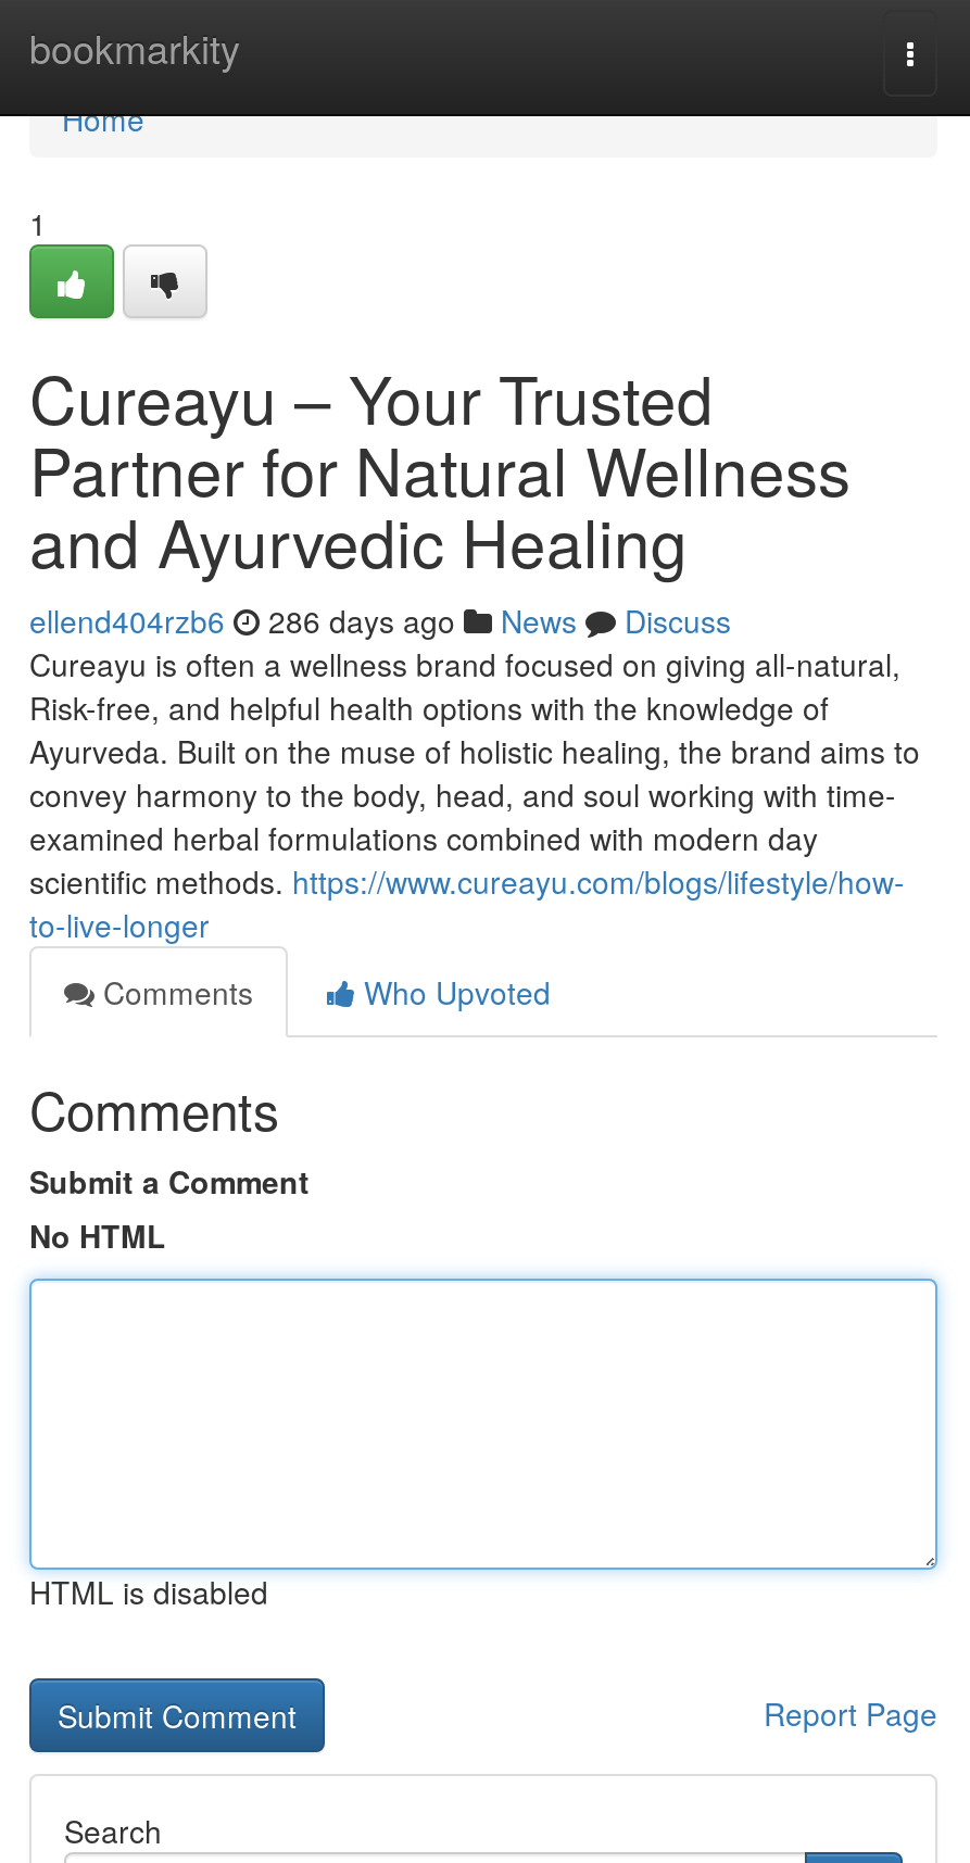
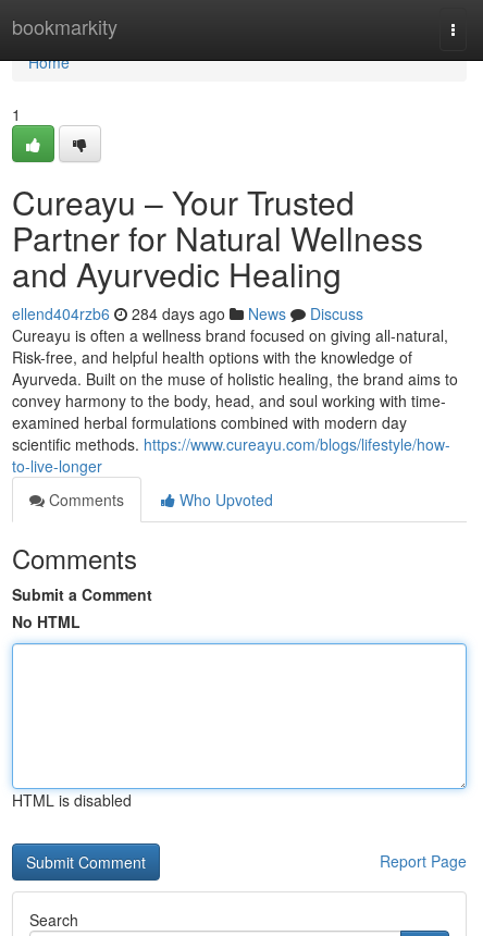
- ellend404rzb6 286 days ago News Discuss
+ ellend404rzb6 284 days ago News Discuss
